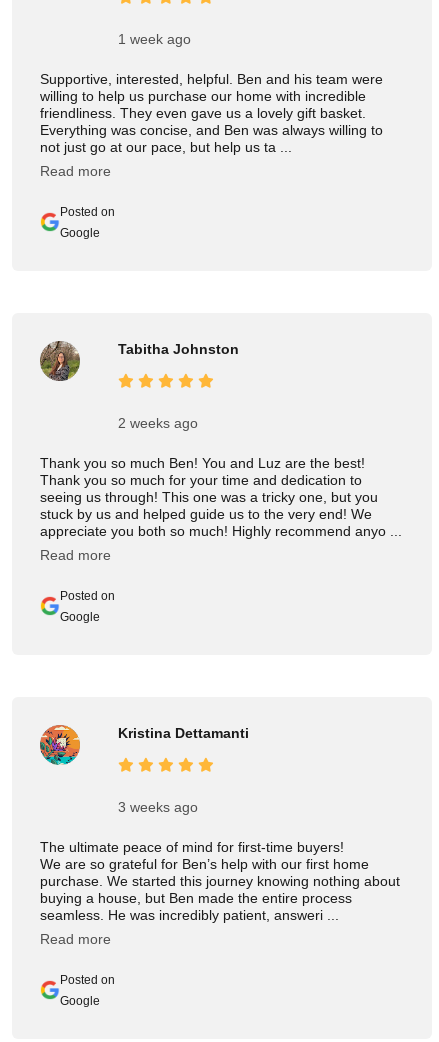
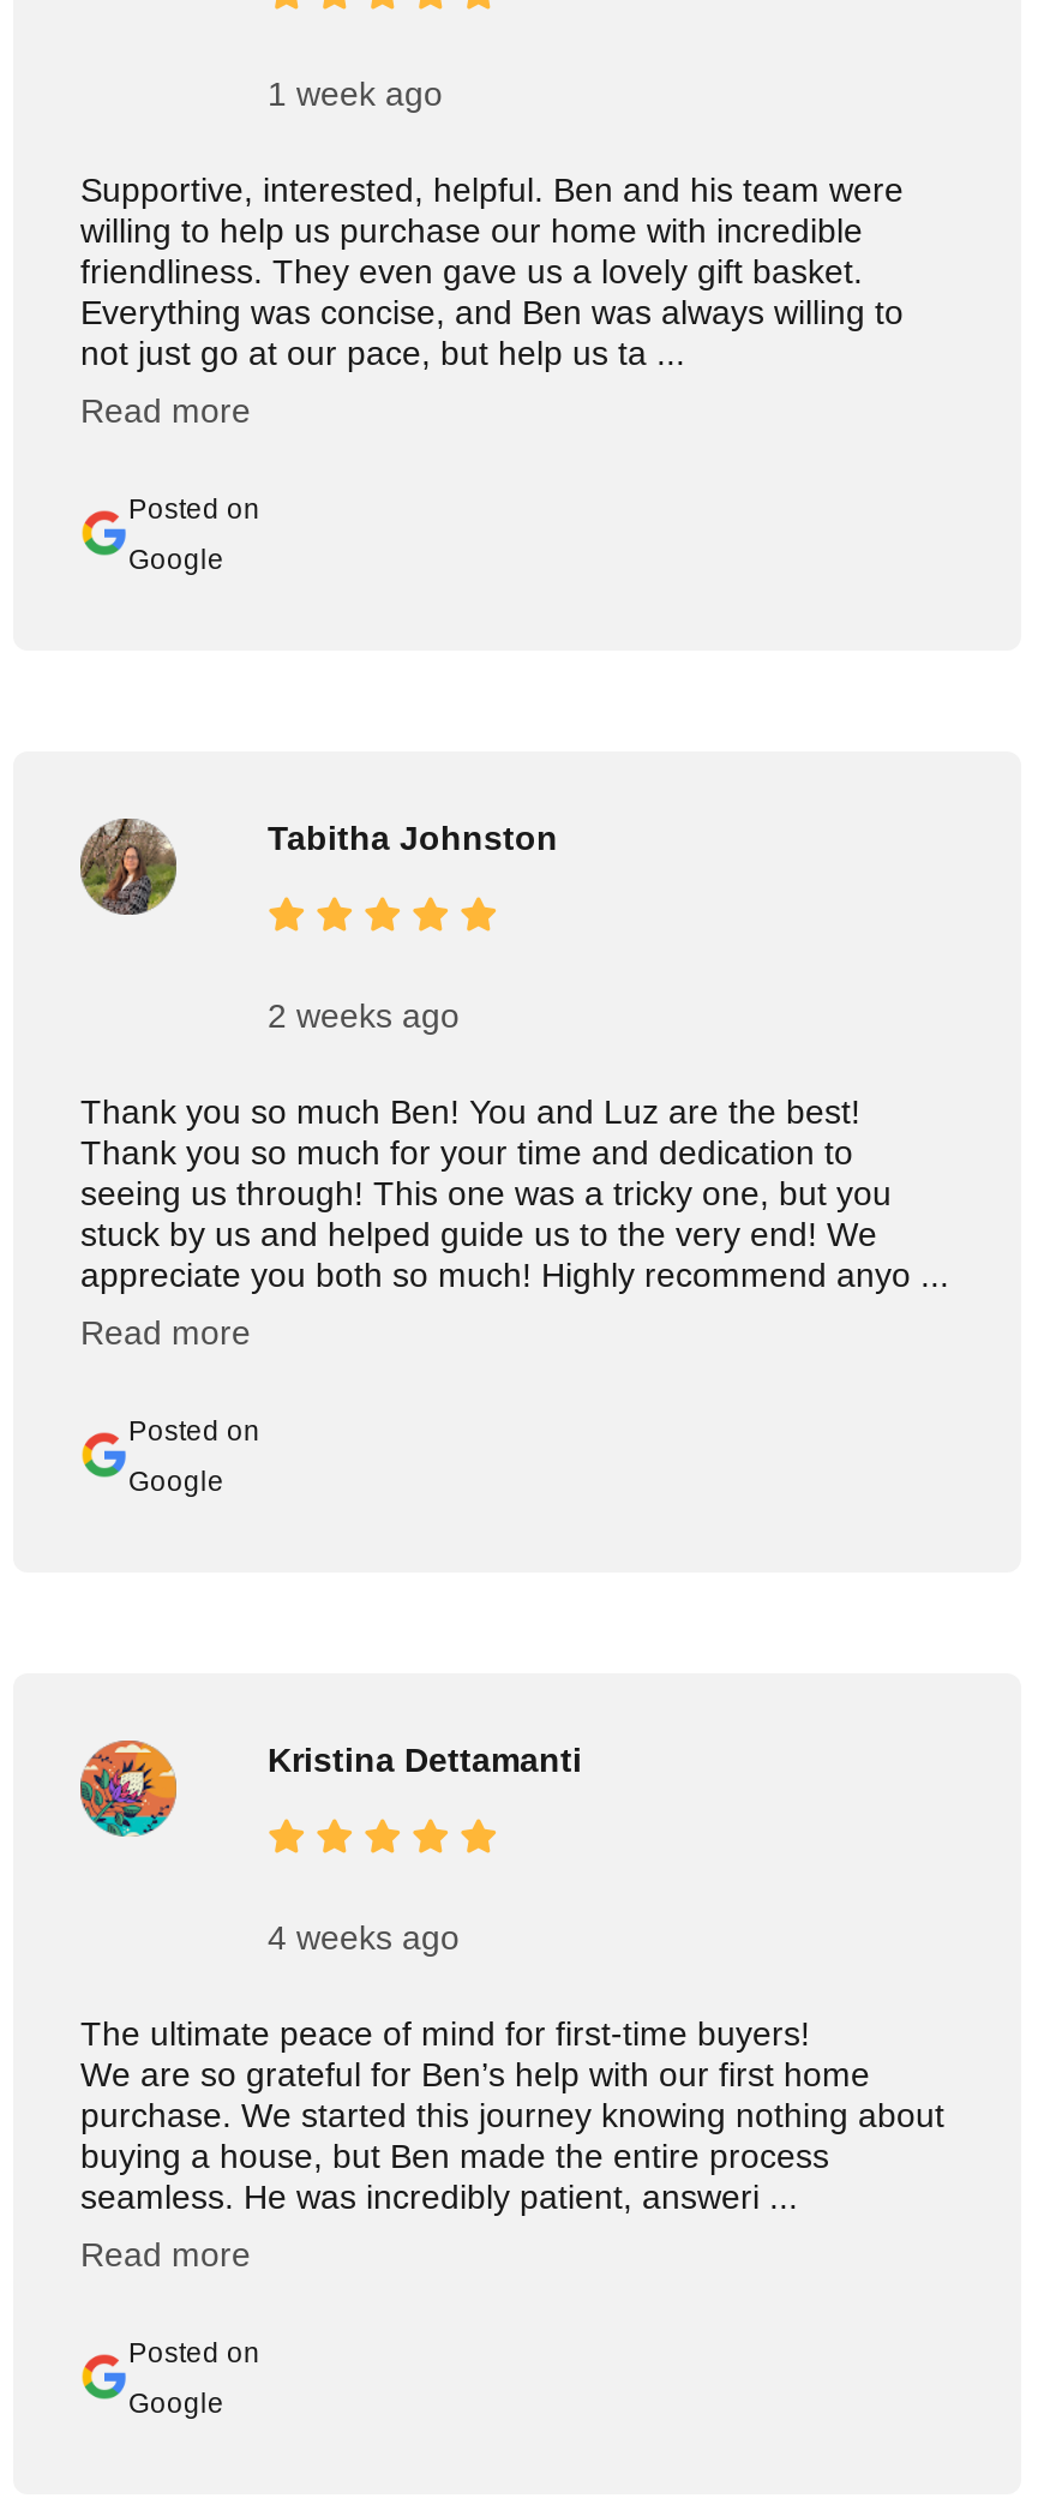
- 3 weeks ago
+ 4 weeks ago
